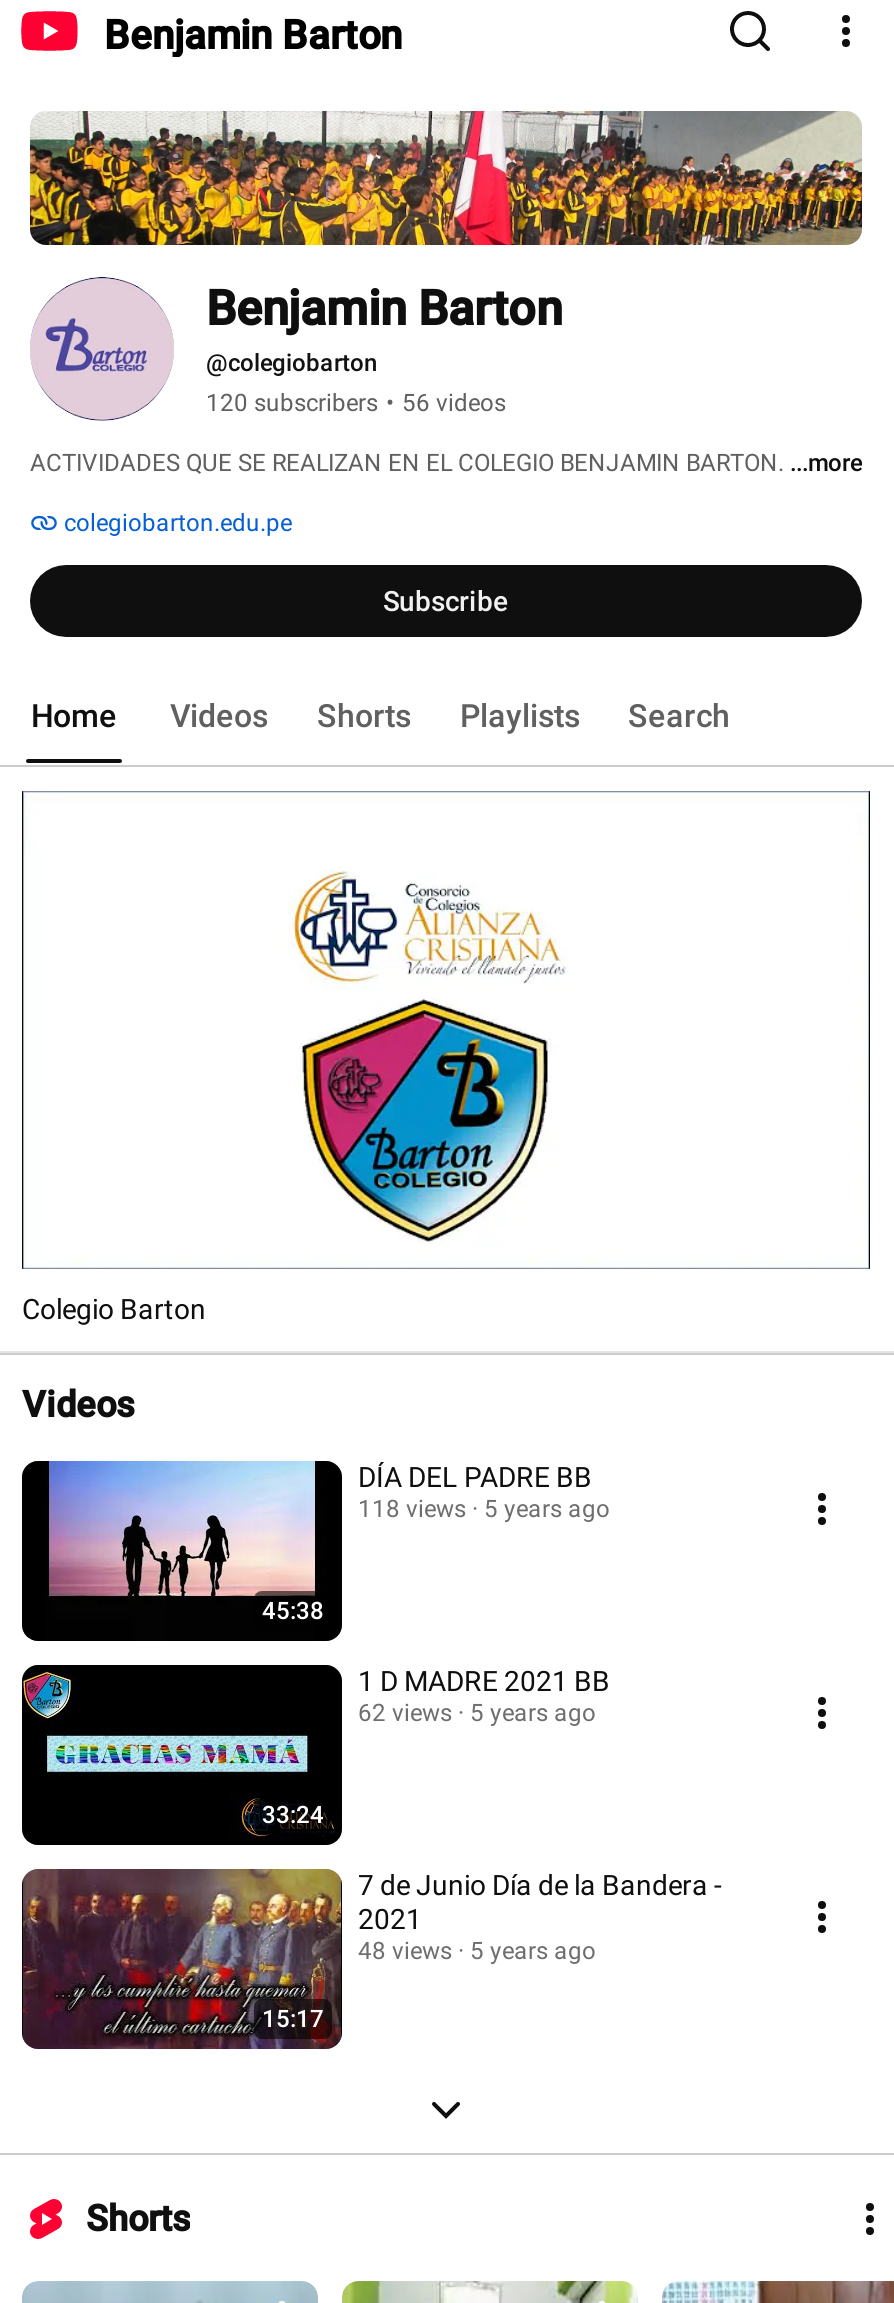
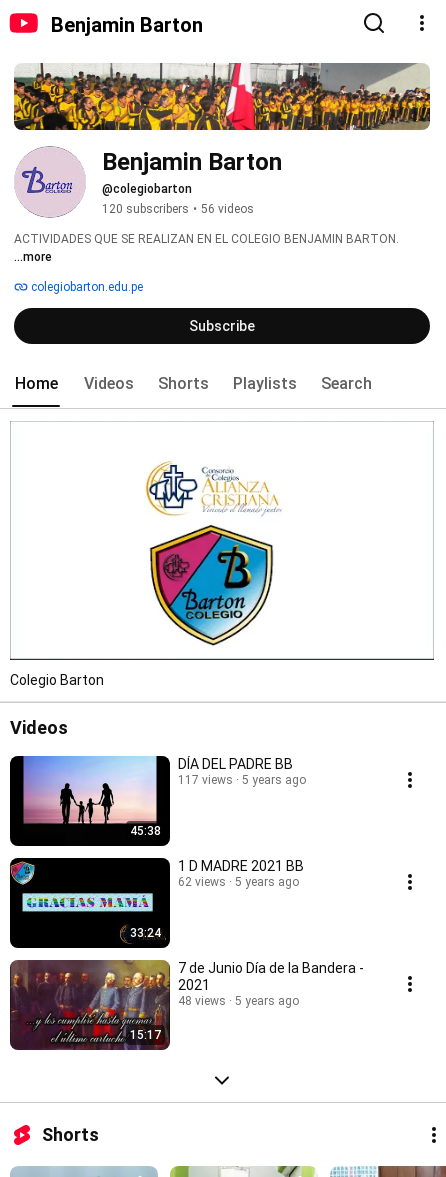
- 118 views 5 years ago
+ 117 views 5 years ago
